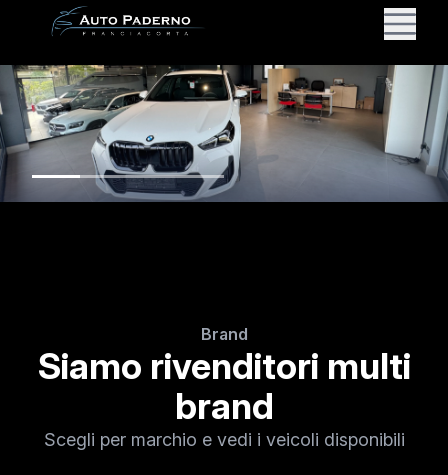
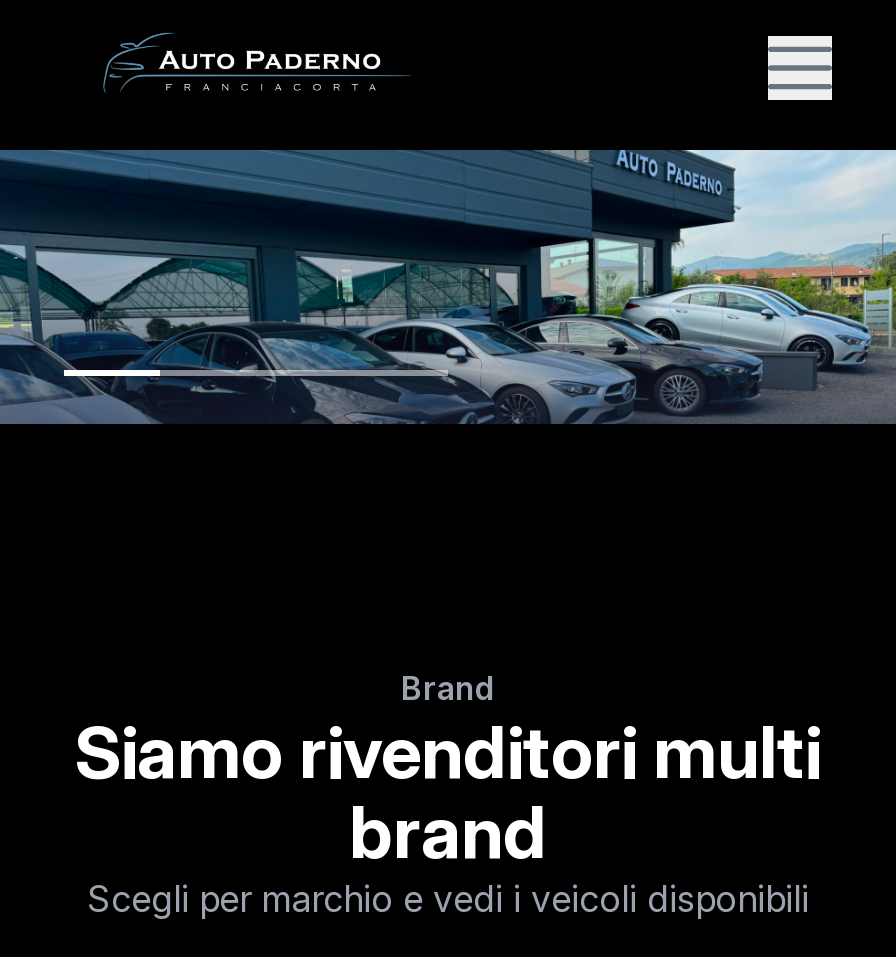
- [image]
+ [image]
